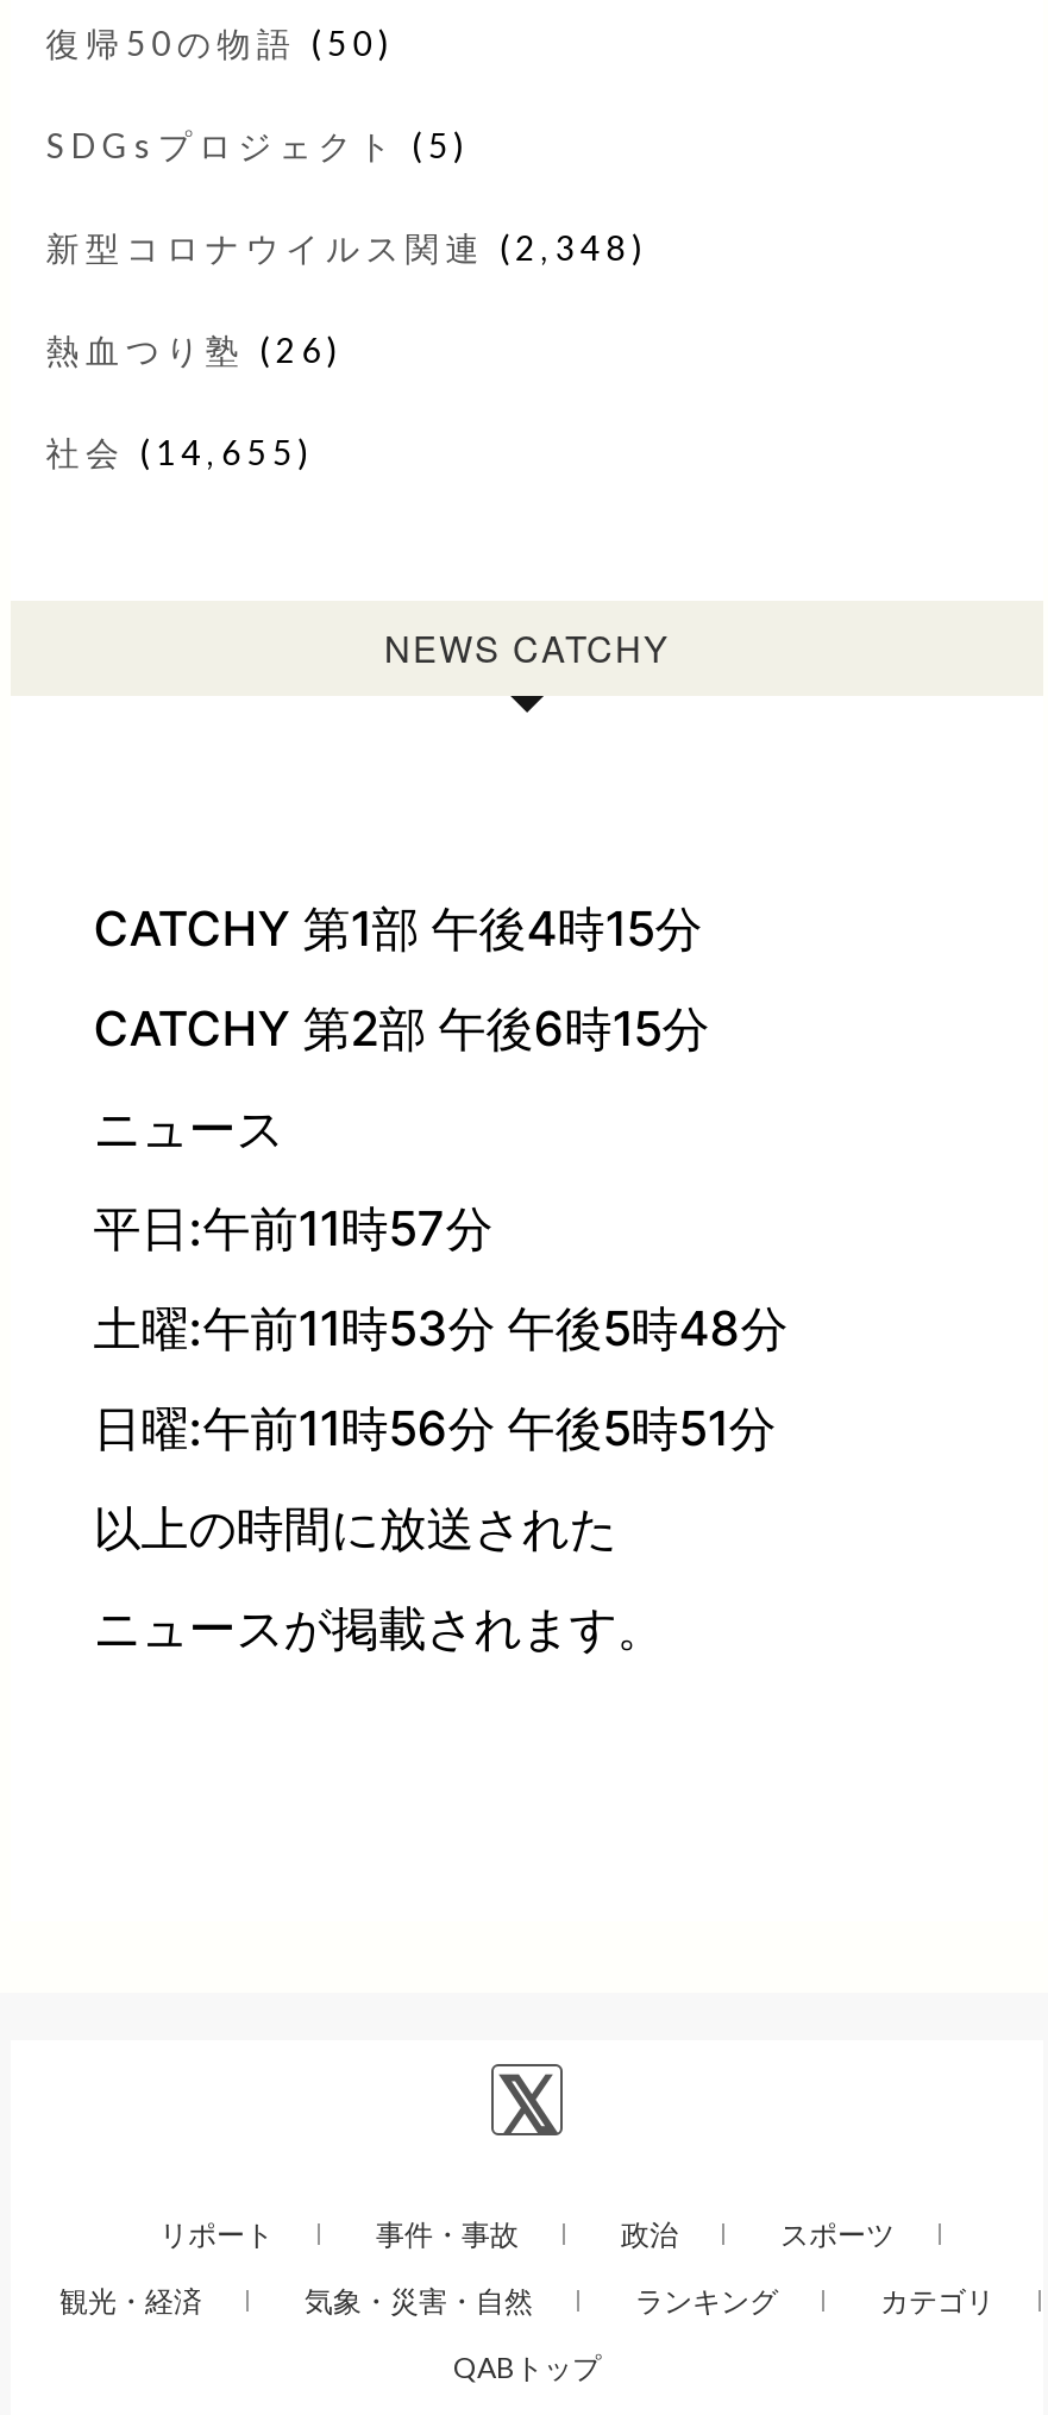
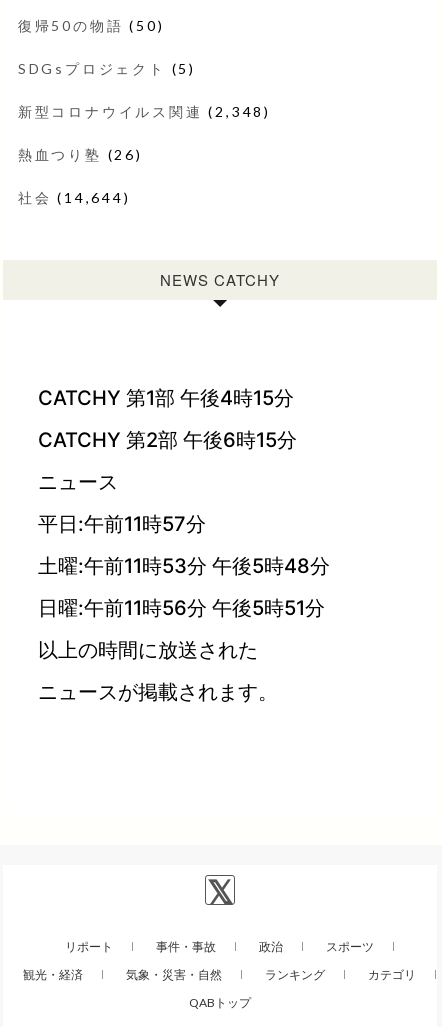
- 社会(14,655)
+ 社会(14,644)
